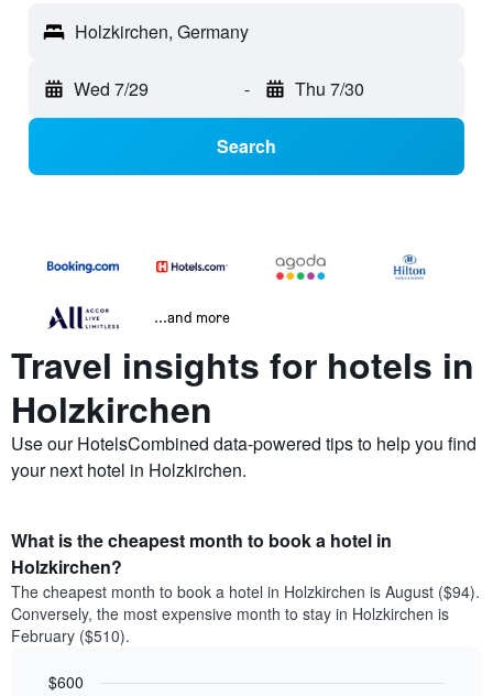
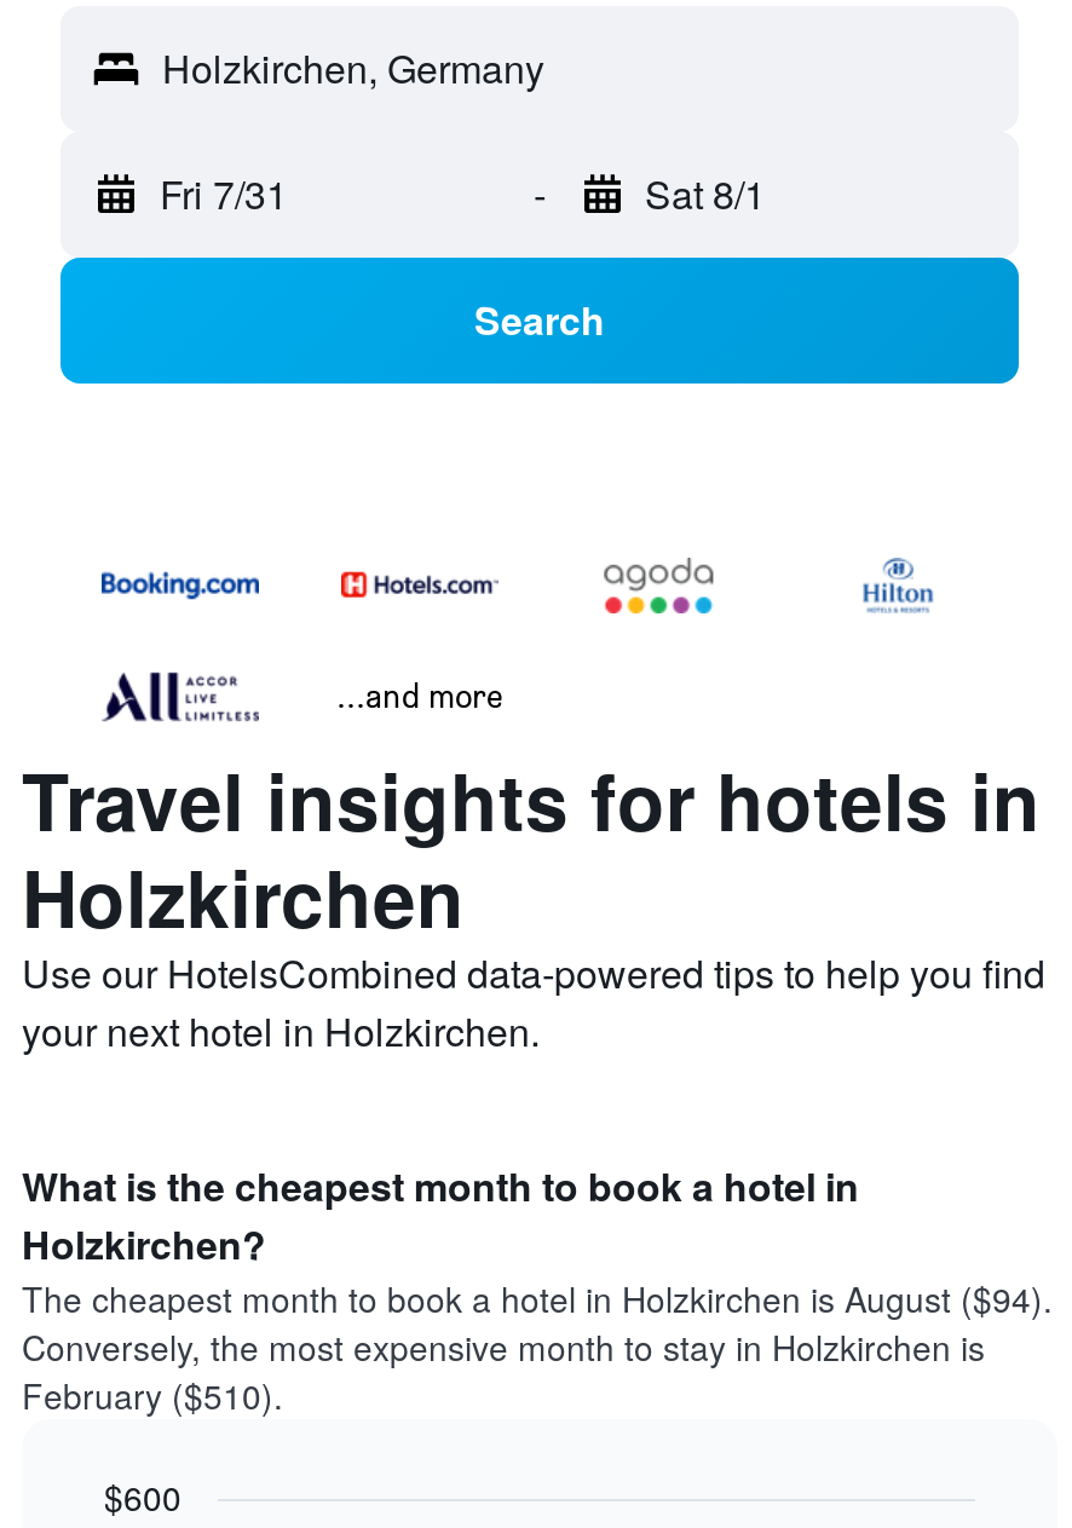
- Wed 7/29
+ Fri 7/31

- Thu 7/30
+ Sat 8/1
